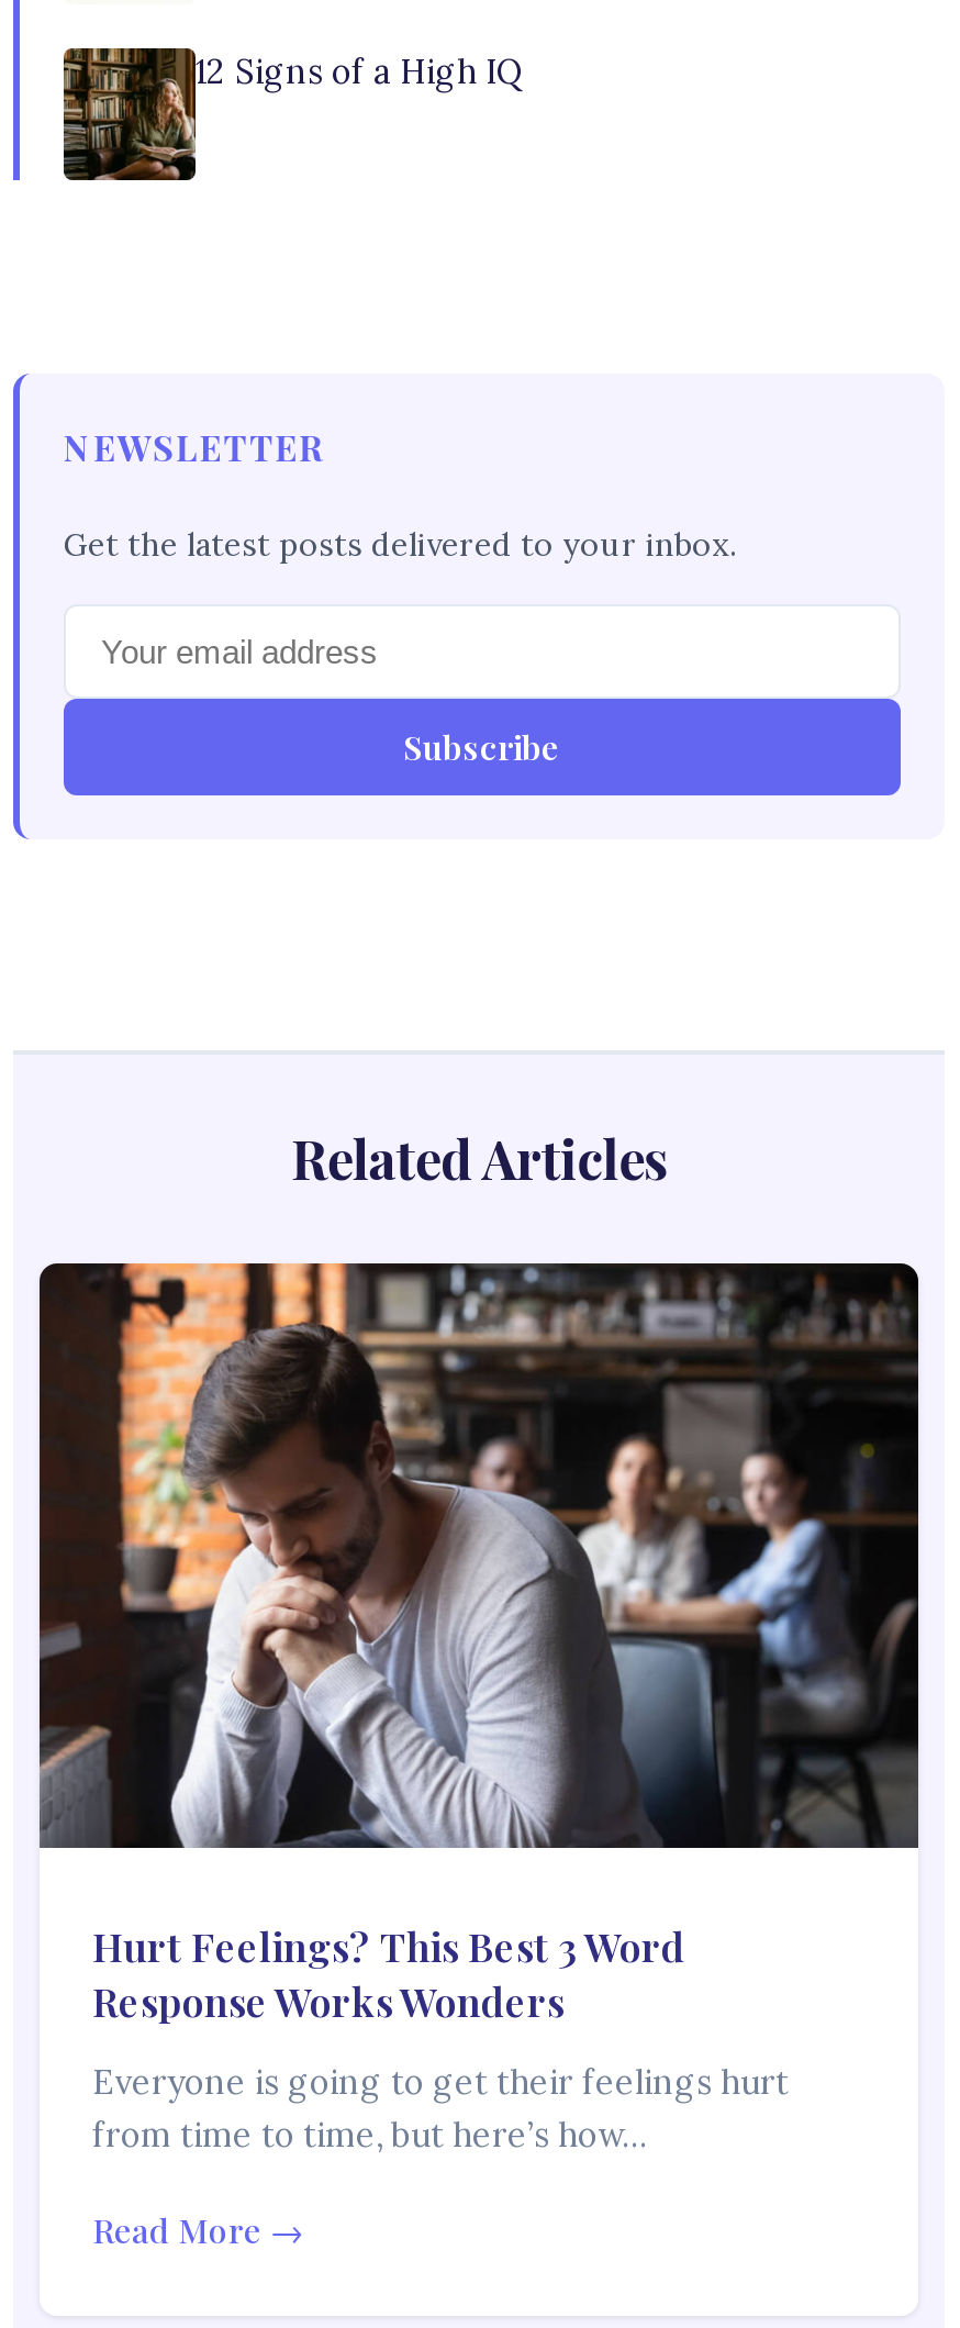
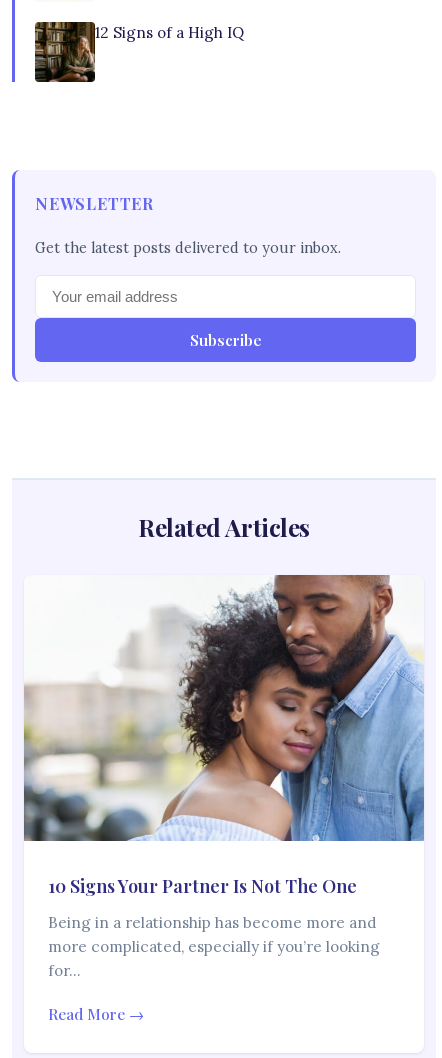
- [image]
- Hurt Feelings? This Best 3 Word
- Response Works Wonders
+ [image]
+ 10 Signs Your Partner Is Not The One

- Everyone is going to get their feelings hurt
- from time to time, but here’s how…
+ Being in a relationship has become more and
+ more complicated, especially if you’re looking
+ for…
